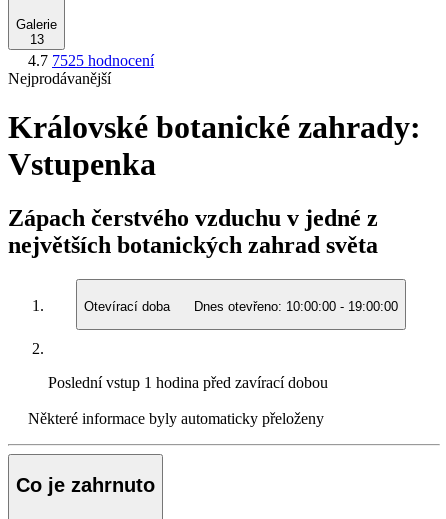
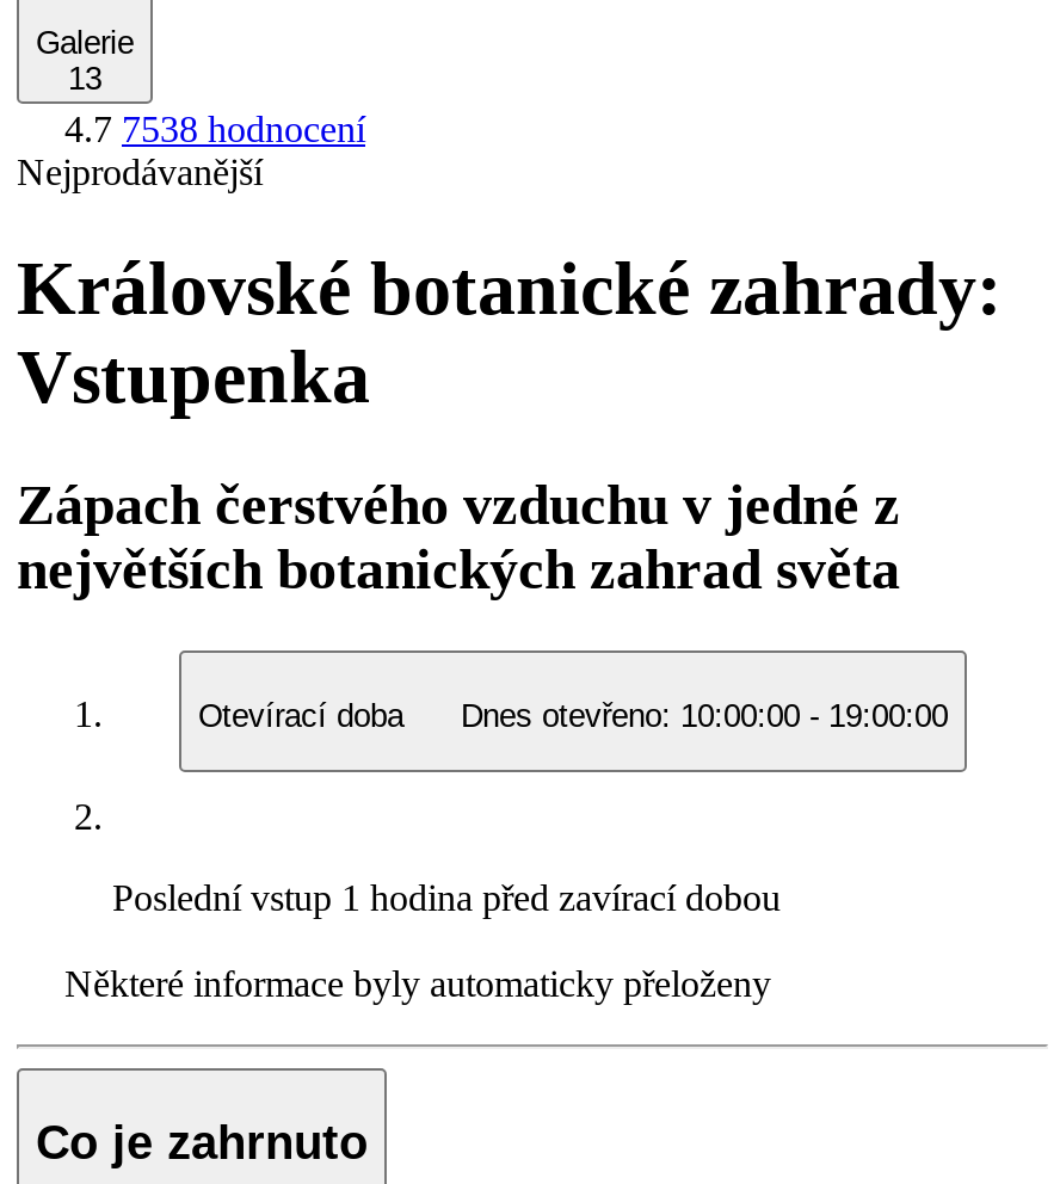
- 4.7 7525 hodnocení
+ 4.7 7538 hodnocení
